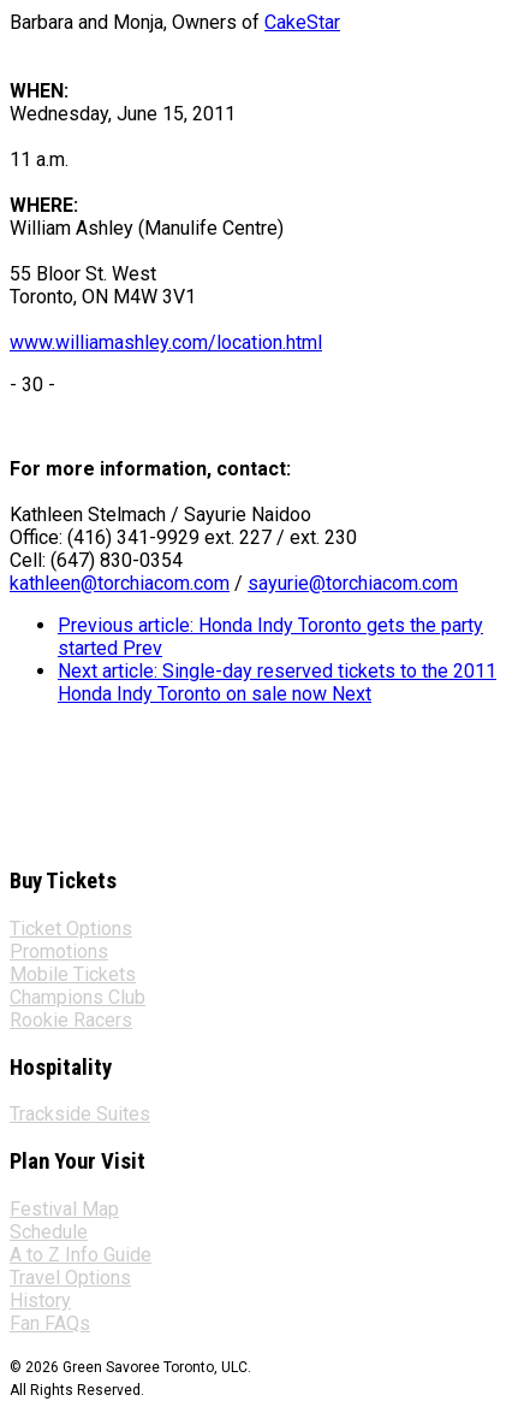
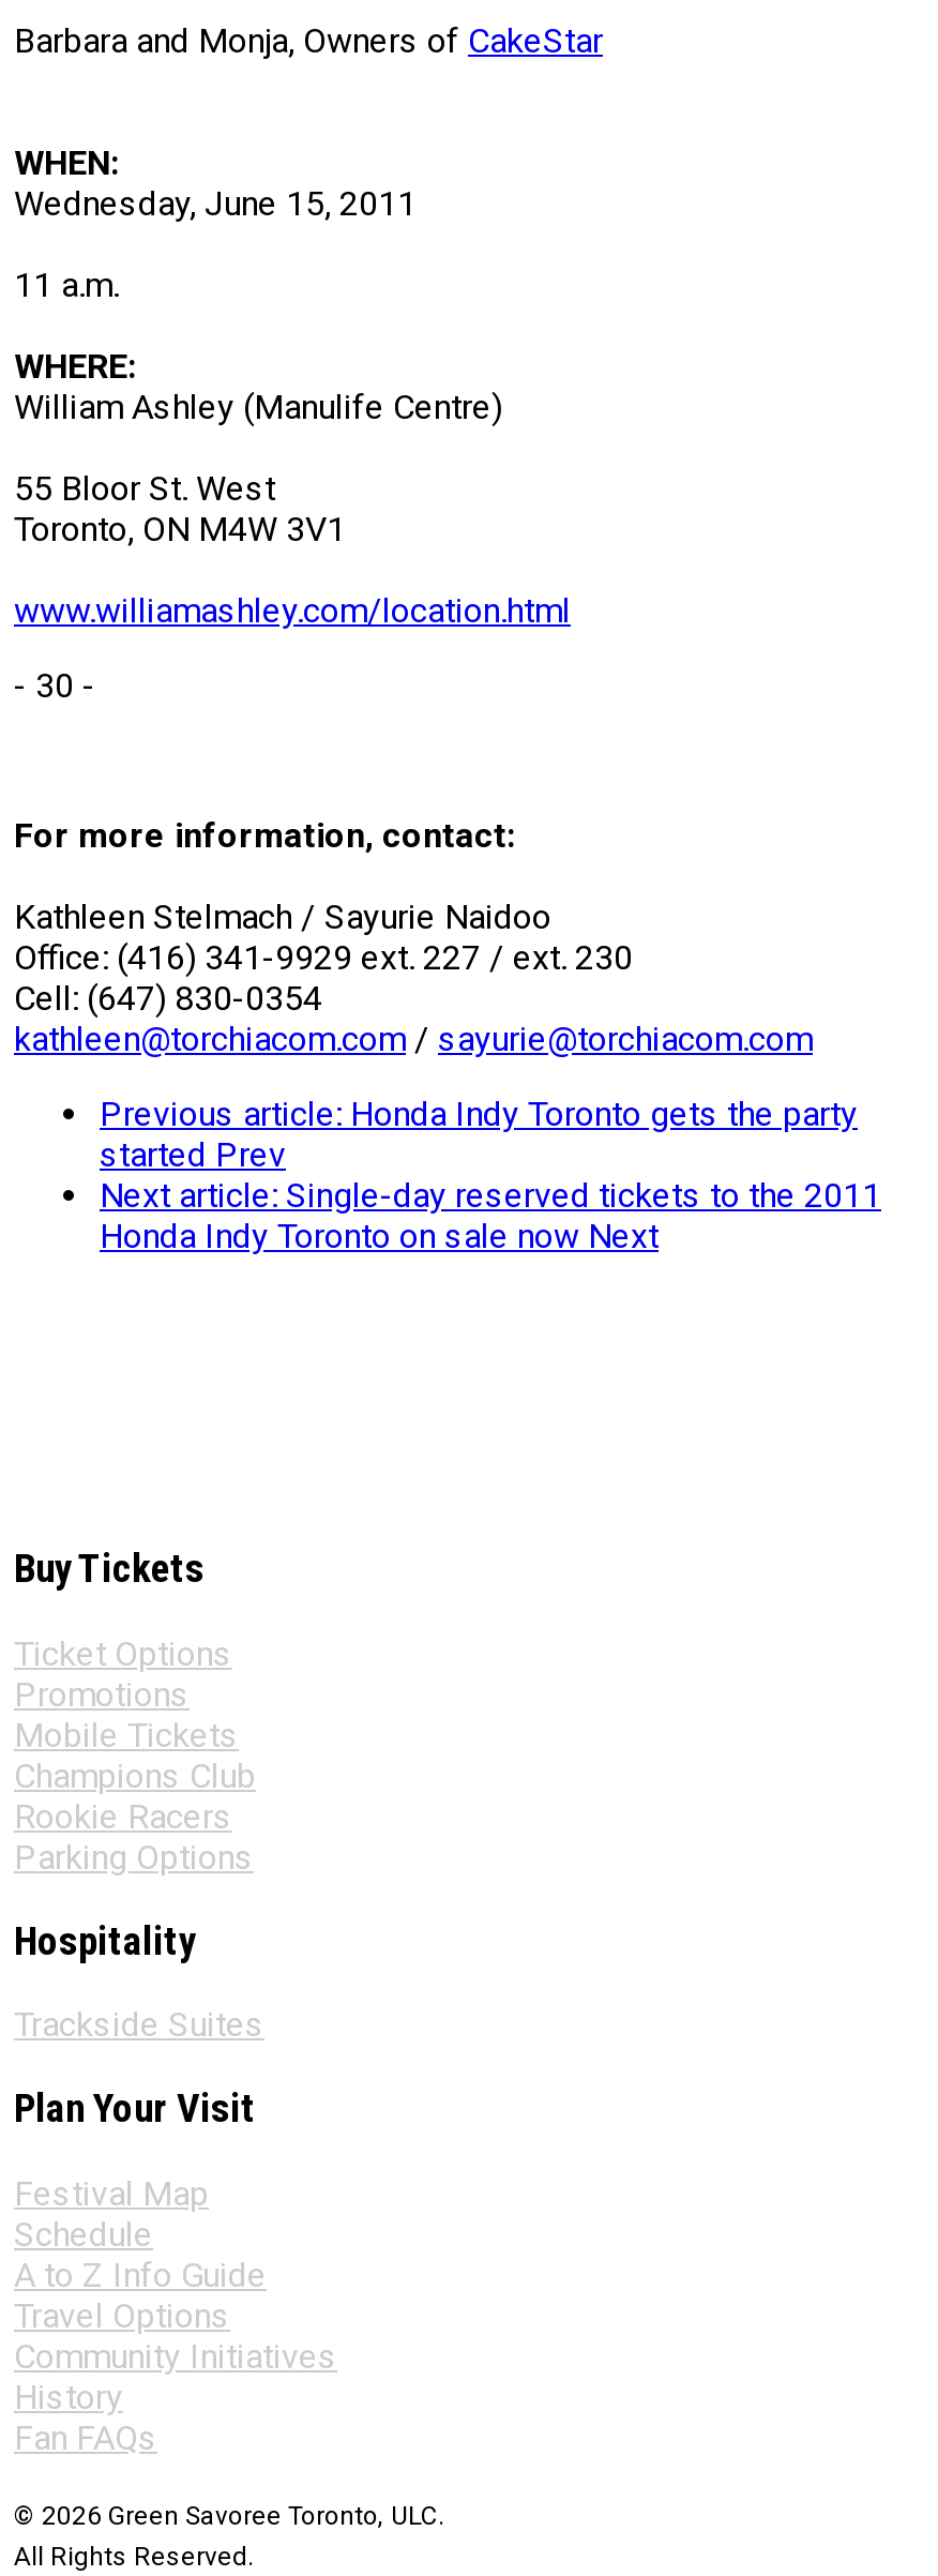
+ Parking Options

+ Community Initiatives
